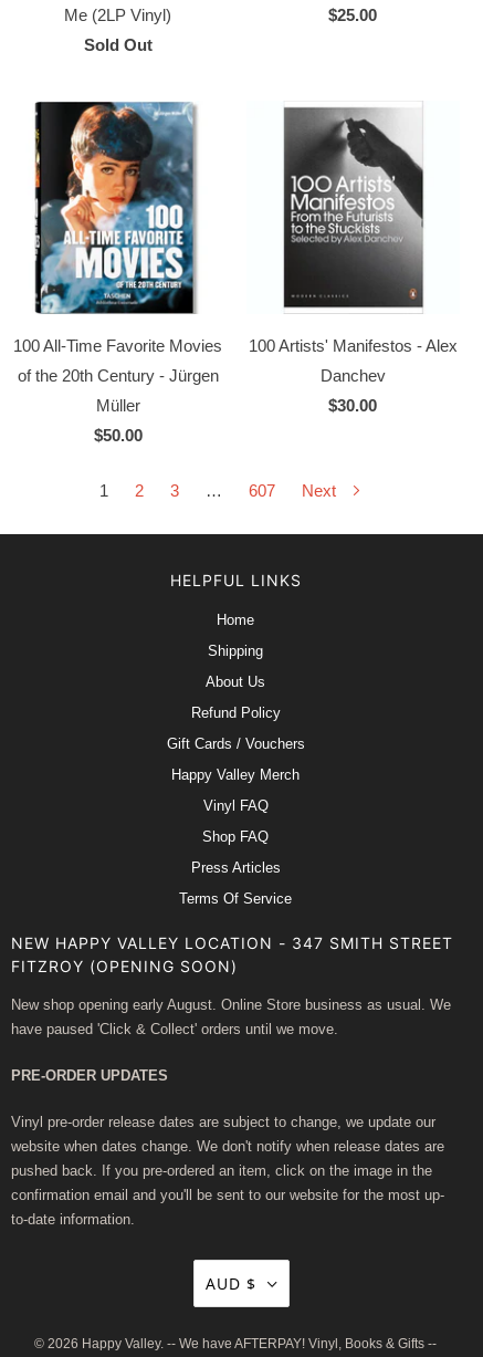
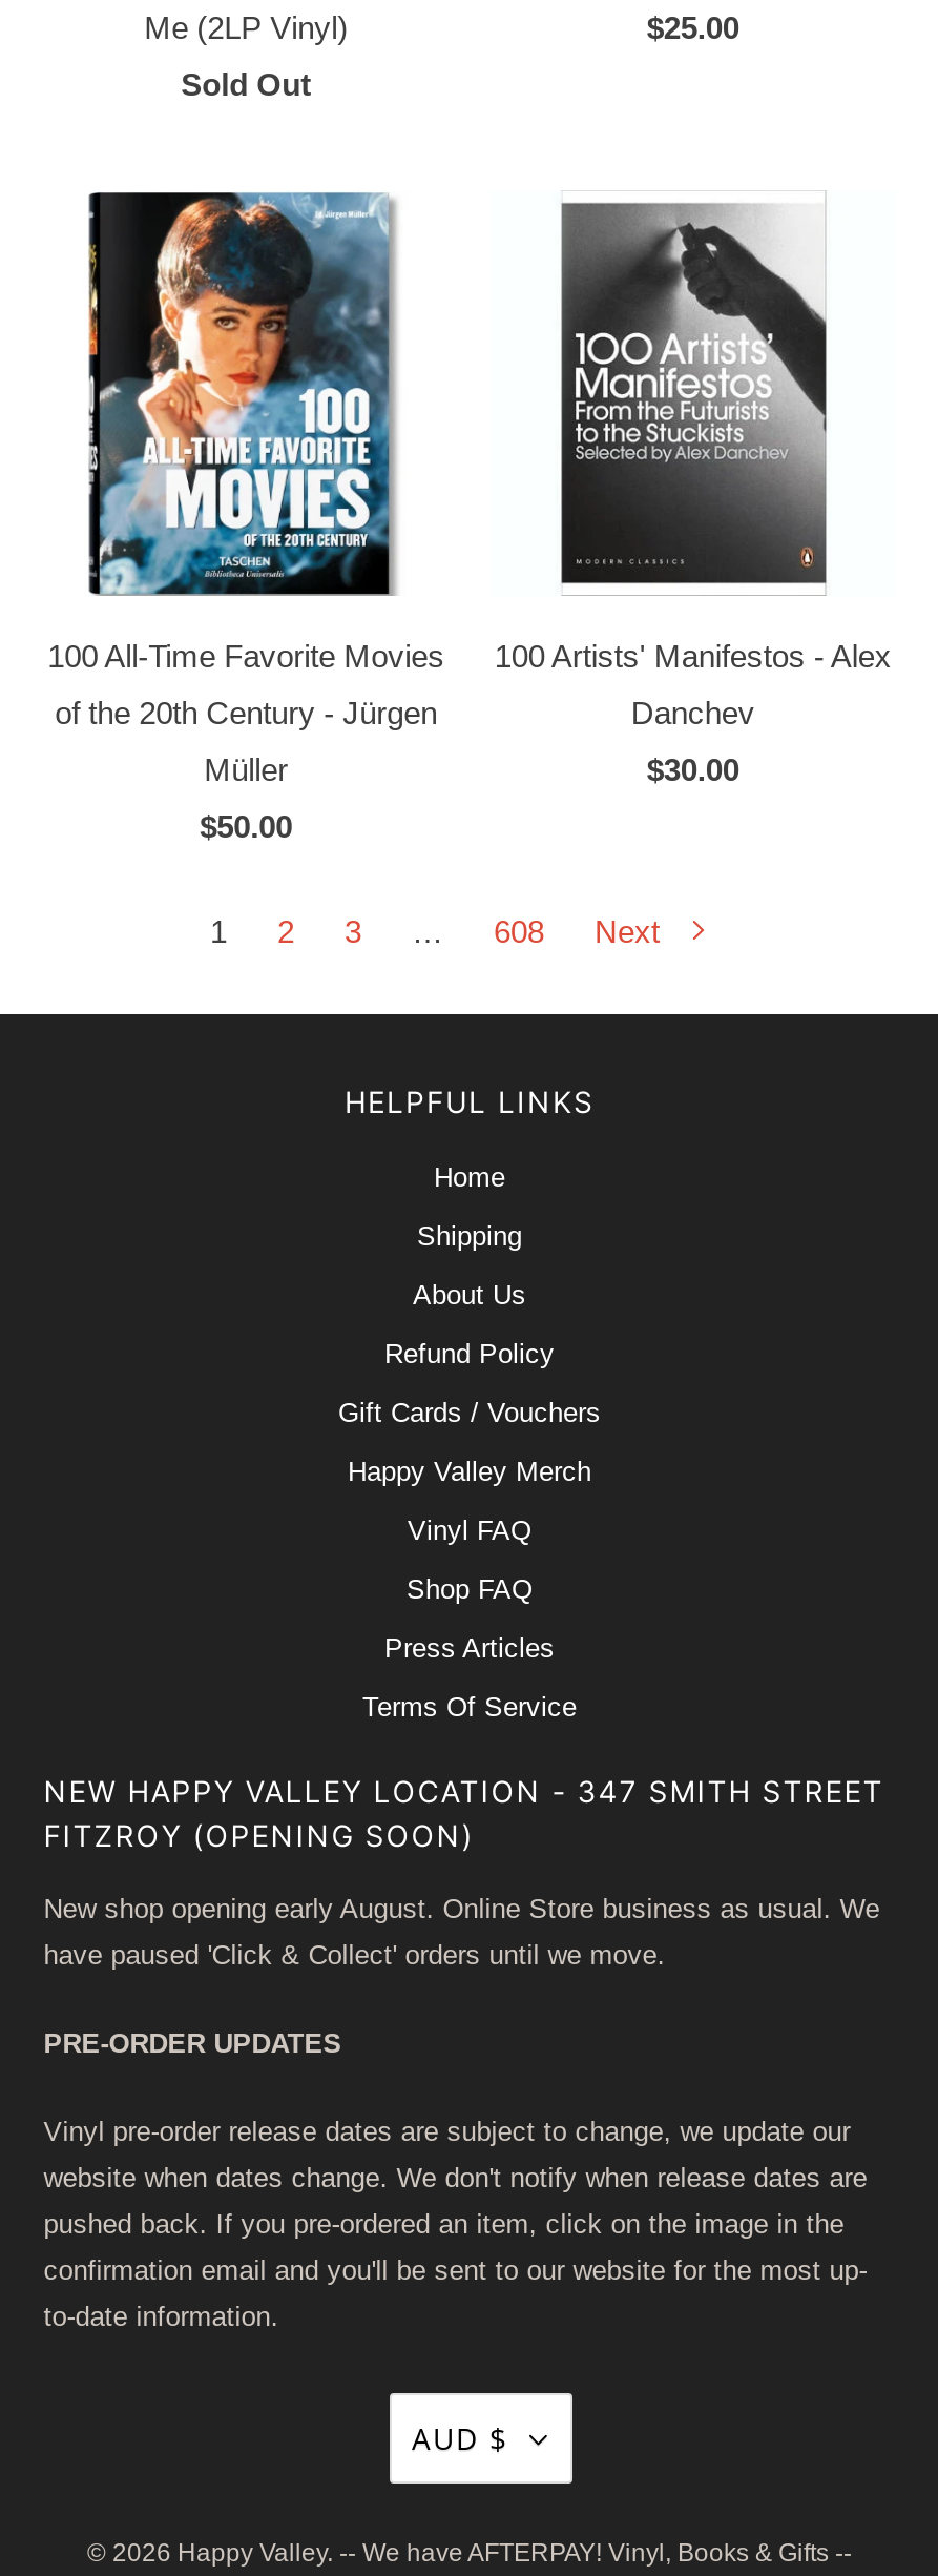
- 607
+ 608
